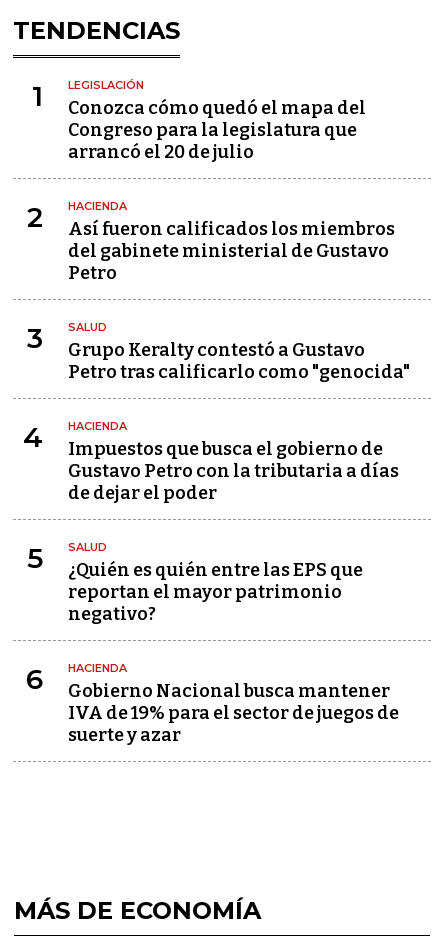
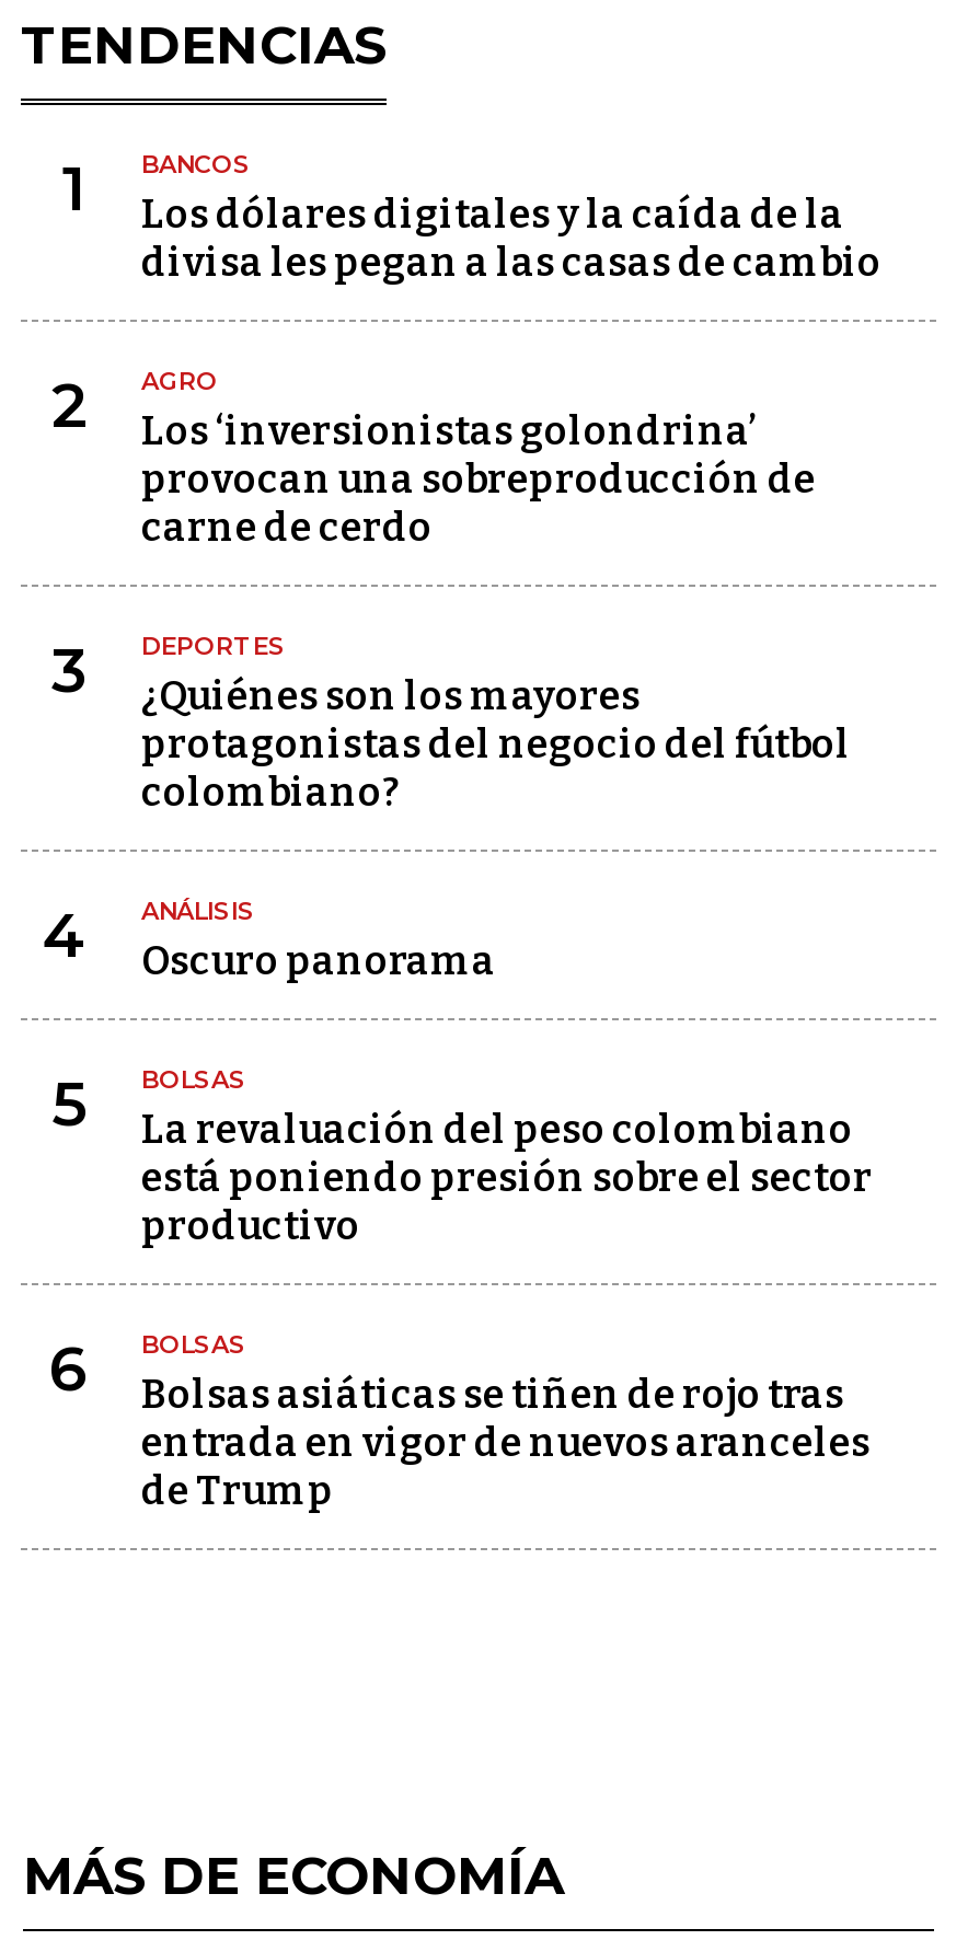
- LEGISLACIÓN
- Conozca cómo quedó el mapa del
- Congreso para la legislatura que
- arrancó el 20 de julio
+ BANCOS
+ Los dólares digitales y la caída de la
+ divisa les pegan a las casas de cambio

- HACIENDA
- Así fueron calificados los miembros
- del gabinete ministerial de Gustavo
- Petro
+ AGRO
+ Los ‘inversionistas golondrina’
+ provocan una sobreproducción de
+ carne de cerdo

- SALUD
- Grupo Keralty contestó a Gustavo
- Petro tras calificarlo como "genocida"
+ DEPORTES
+ ¿Quiénes son los mayores
+ protagonistas del negocio del fútbol
+ colombiano?

- HACIENDA
- Impuestos que busca el gobierno de
- Gustavo Petro con la tributaria a días
- de dejar el poder
+ ANÁLISIS
+ Oscuro panorama

- SALUD
- ¿Quién es quién entre las EPS que
- reportan el mayor patrimonio
- negativo?
+ BOLSAS
+ La revaluación del peso colombiano
+ está poniendo presión sobre el sector
+ productivo

- HACIENDA
- Gobierno Nacional busca mantener
- IVA de 19% para el sector de juegos de
- suerte y azar
+ BOLSAS
+ Bolsas asiáticas se tiñen de rojo tras
+ entrada en vigor de nuevos aranceles
+ de Trump
